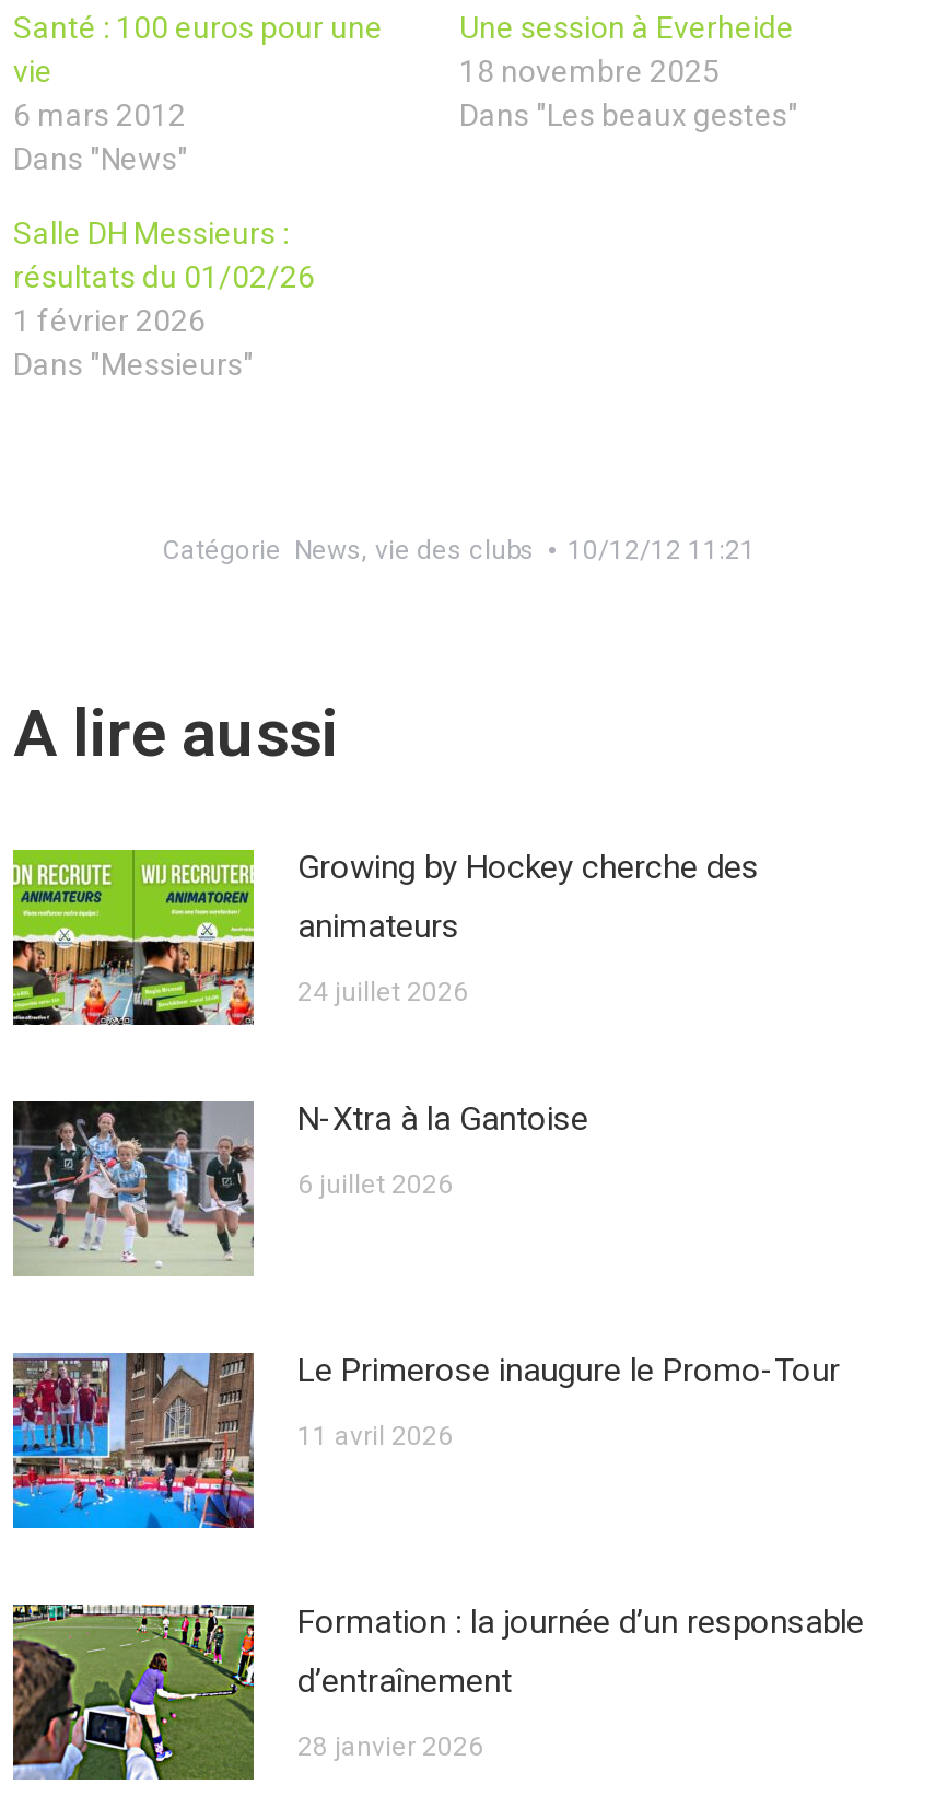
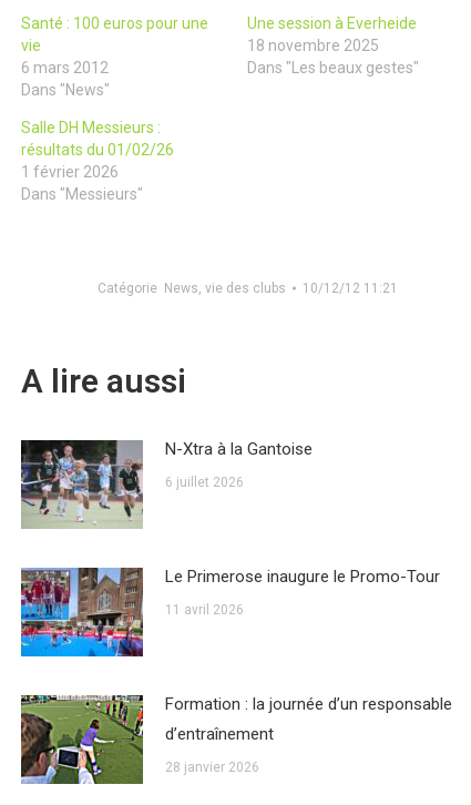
- [image]
- Growing by Hockey cherche des
- animateurs
- 24 juillet 2026
